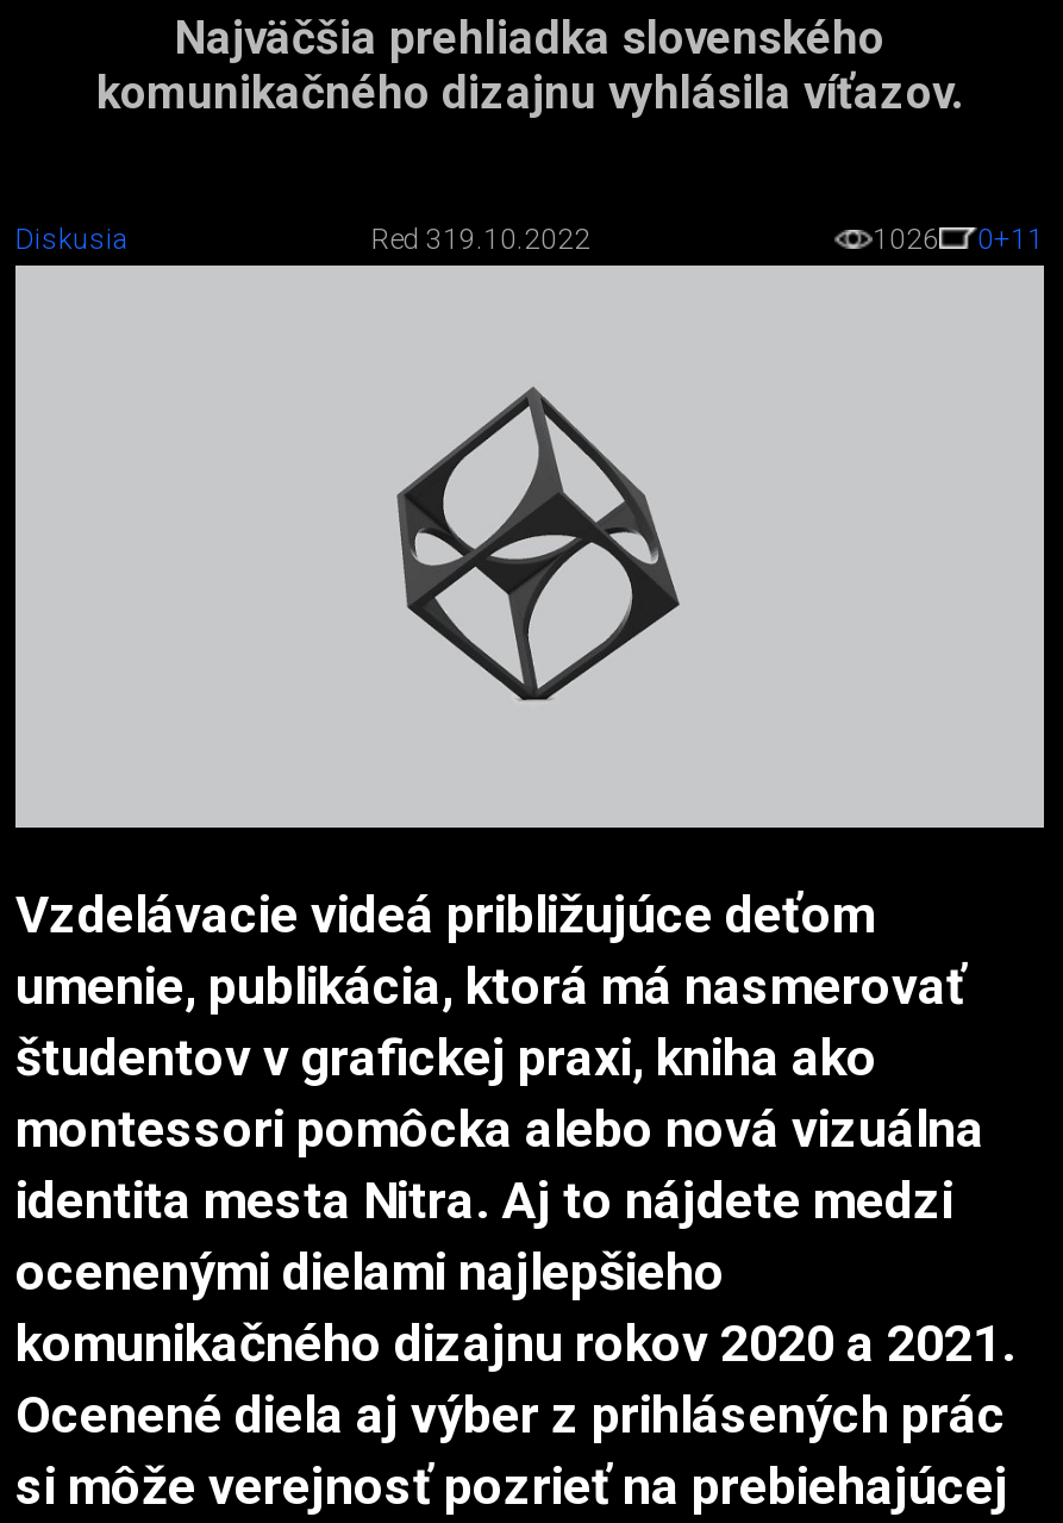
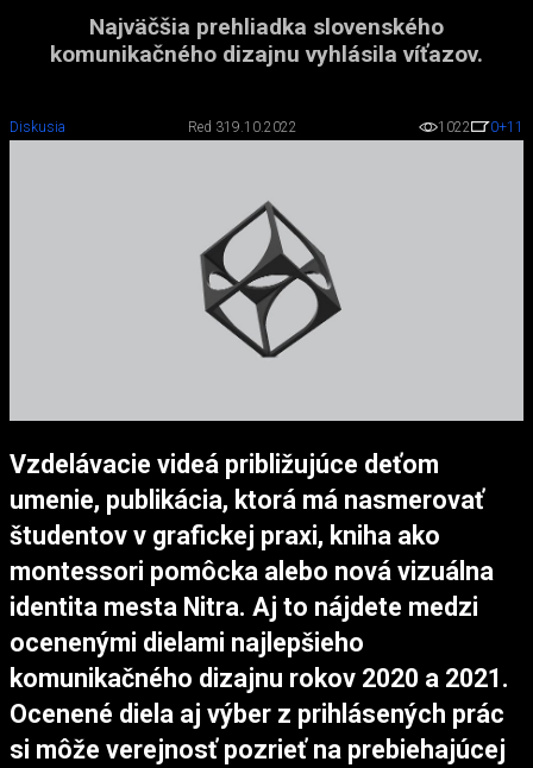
- 1026 0+11
+ 1022 0+11
